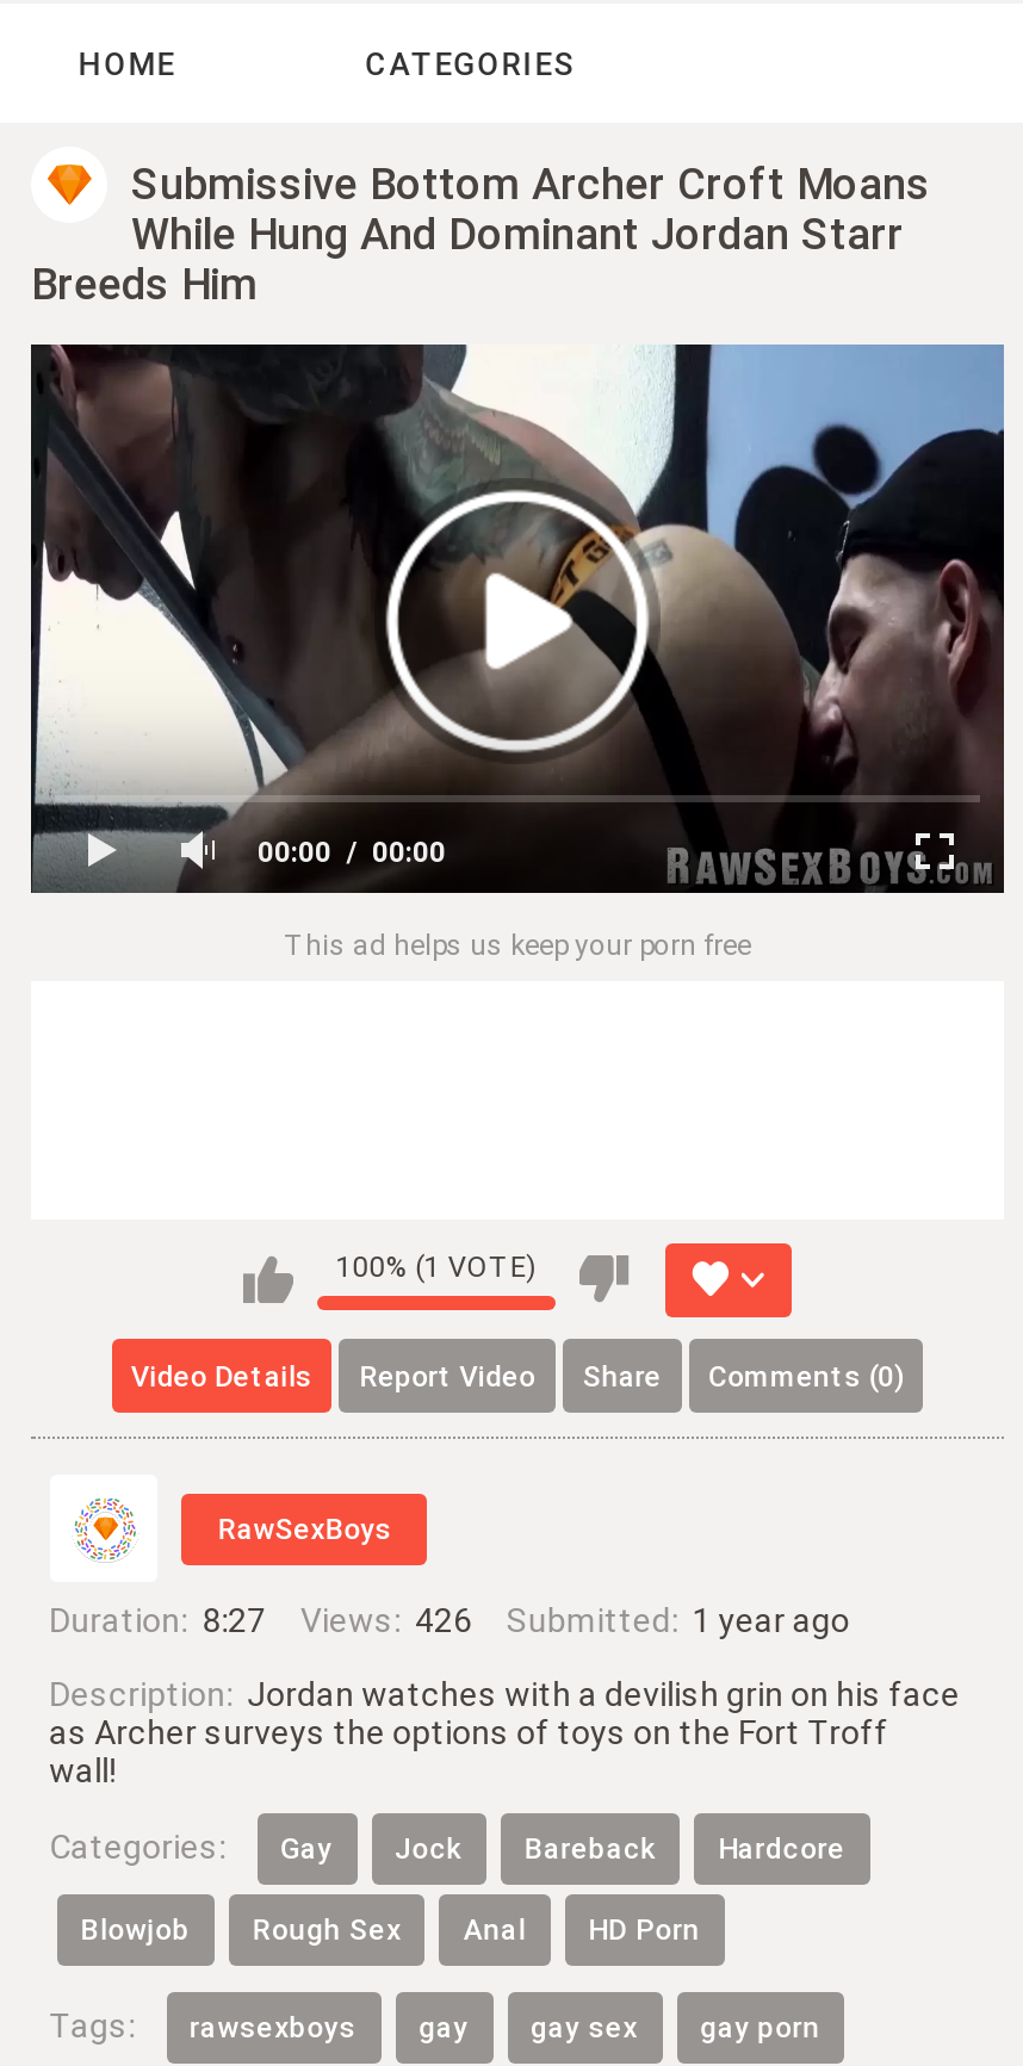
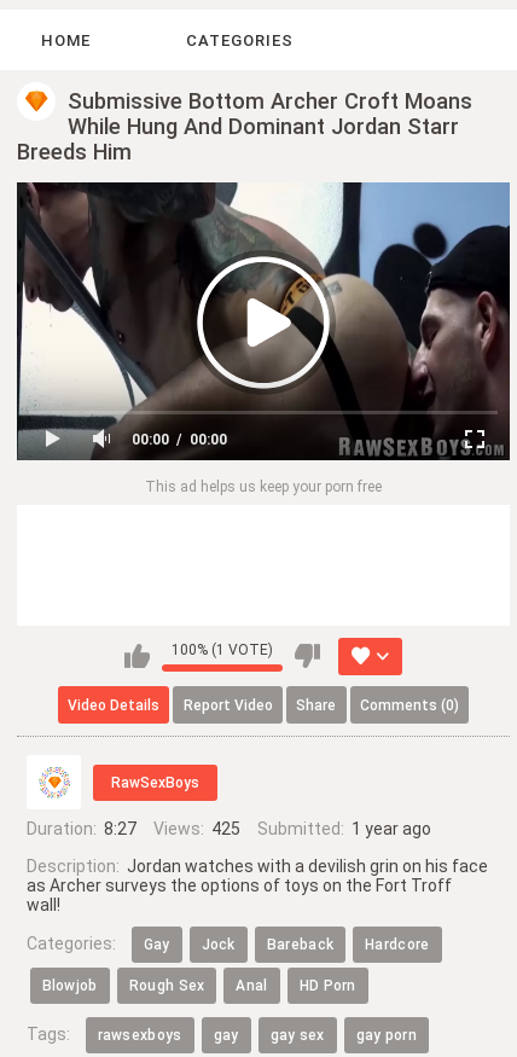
- Duration: 8:27 Views: 426 Submitted: 1 year ago
+ Duration: 8:27 Views: 425 Submitted: 1 year ago
